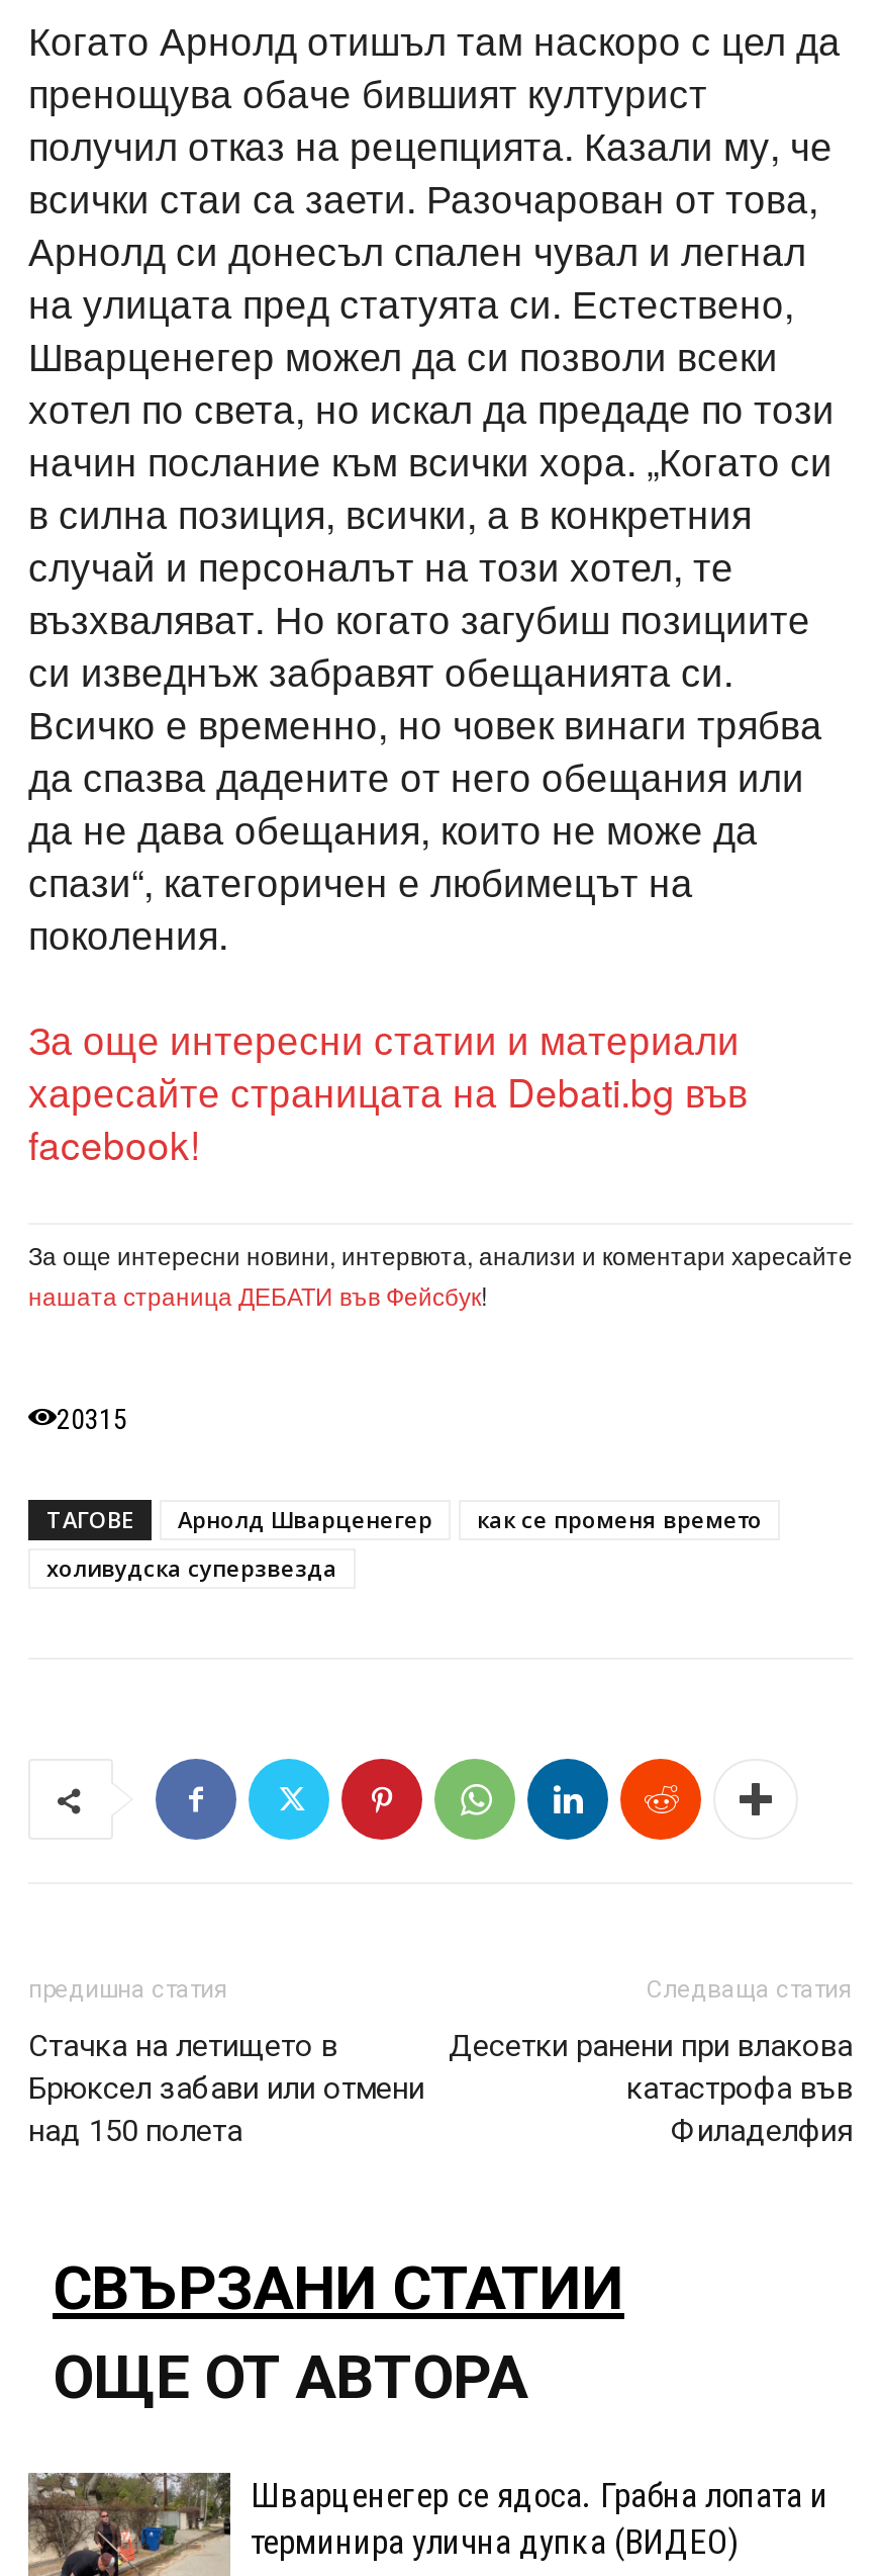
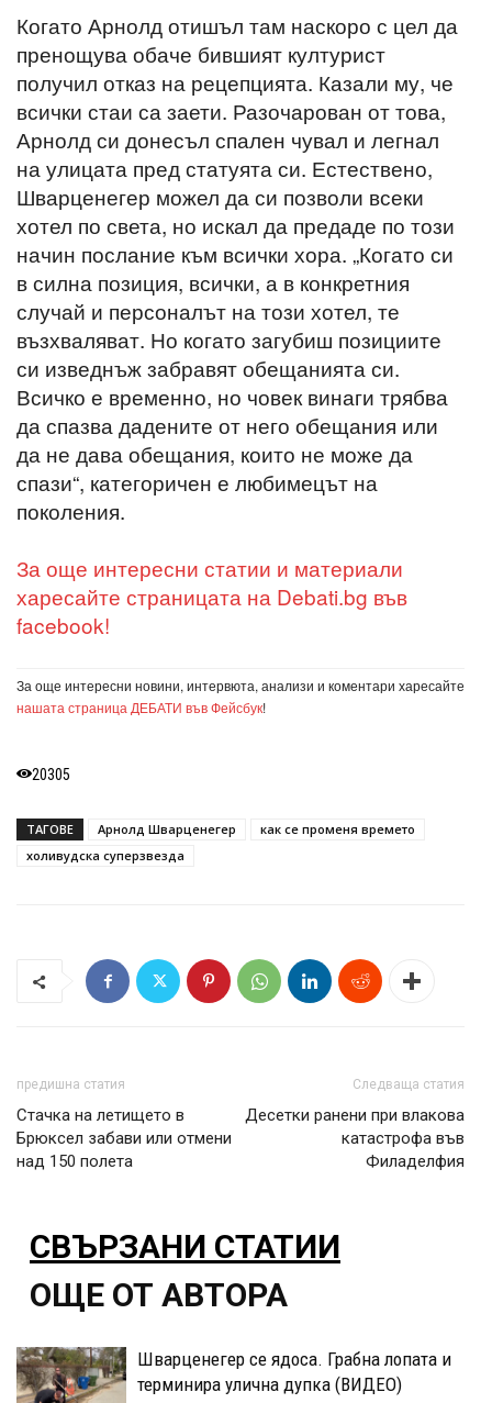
- 20315
+ 20305
